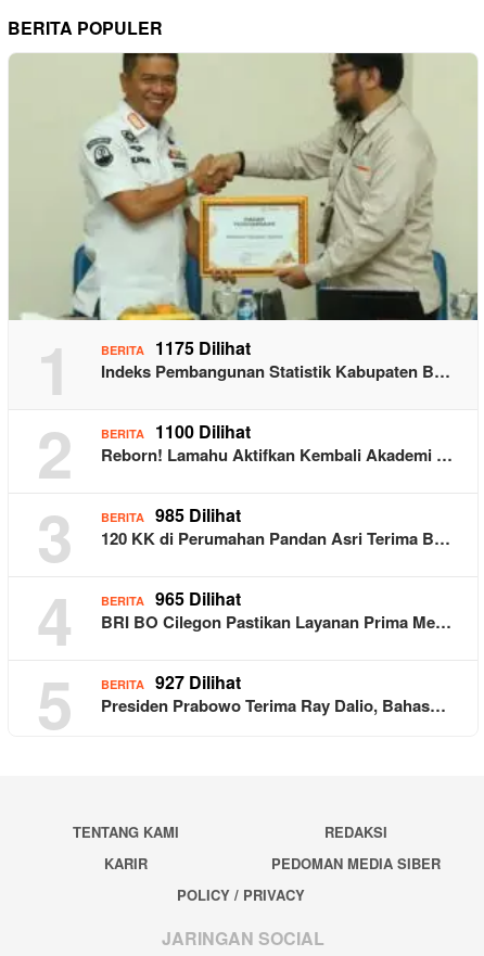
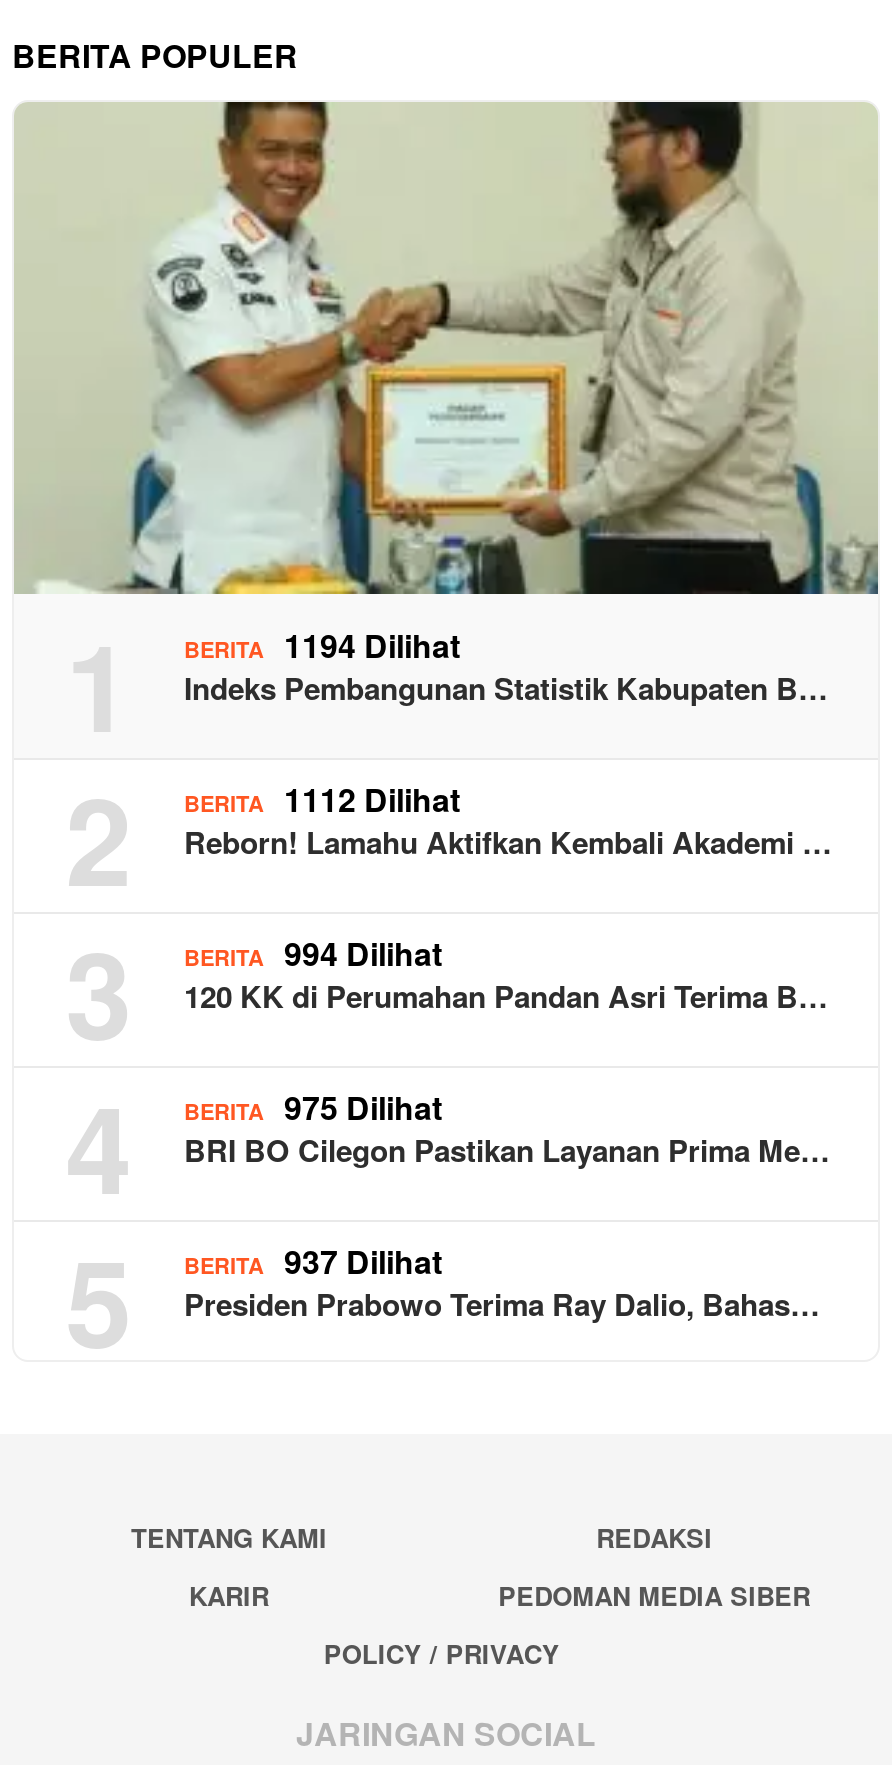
- BERITA 1175 Dilihat
+ BERITA 1194 Dilihat

- BERITA 1100 Dilihat
+ BERITA 1112 Dilihat

- BERITA 985 Dilihat
+ BERITA 994 Dilihat

- BERITA 965 Dilihat
+ BERITA 975 Dilihat

- BERITA 927 Dilihat
+ BERITA 937 Dilihat
